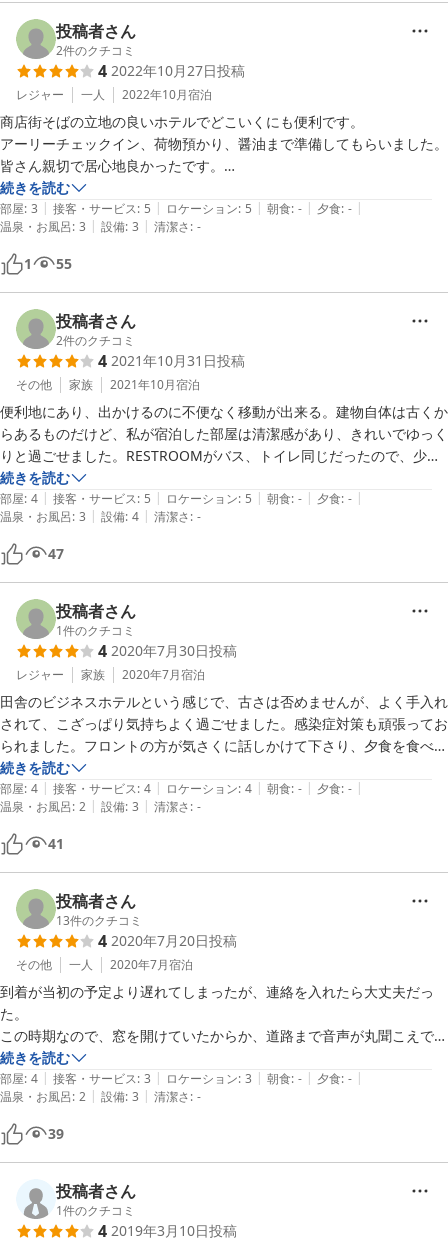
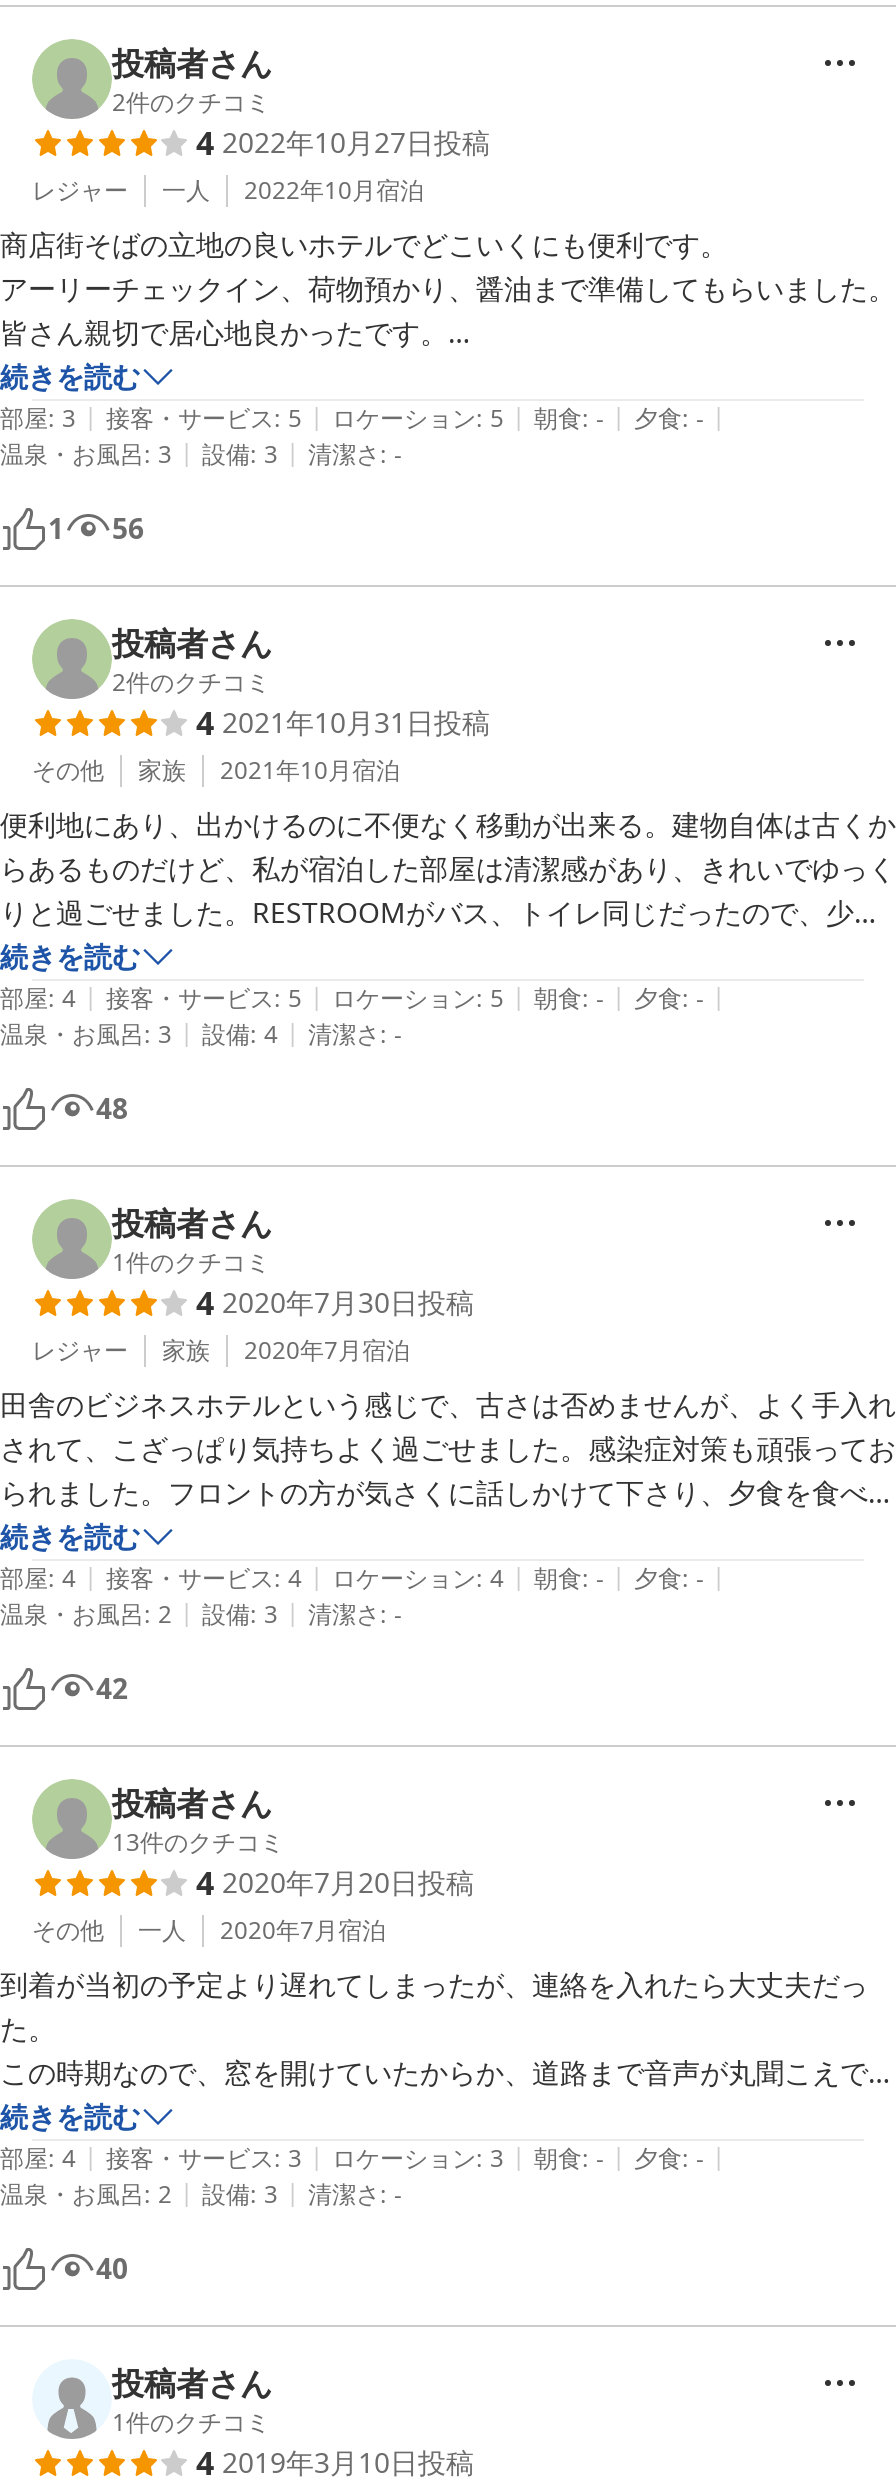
- 1 55
+ 1 56

- 47
+ 48

- 41
+ 42

- 39
+ 40
